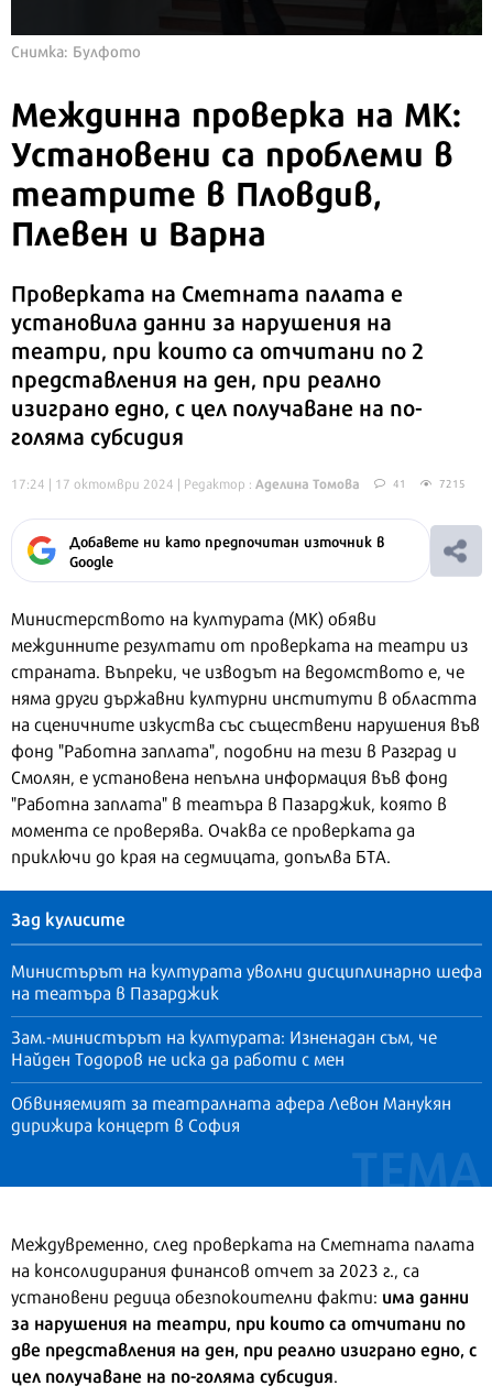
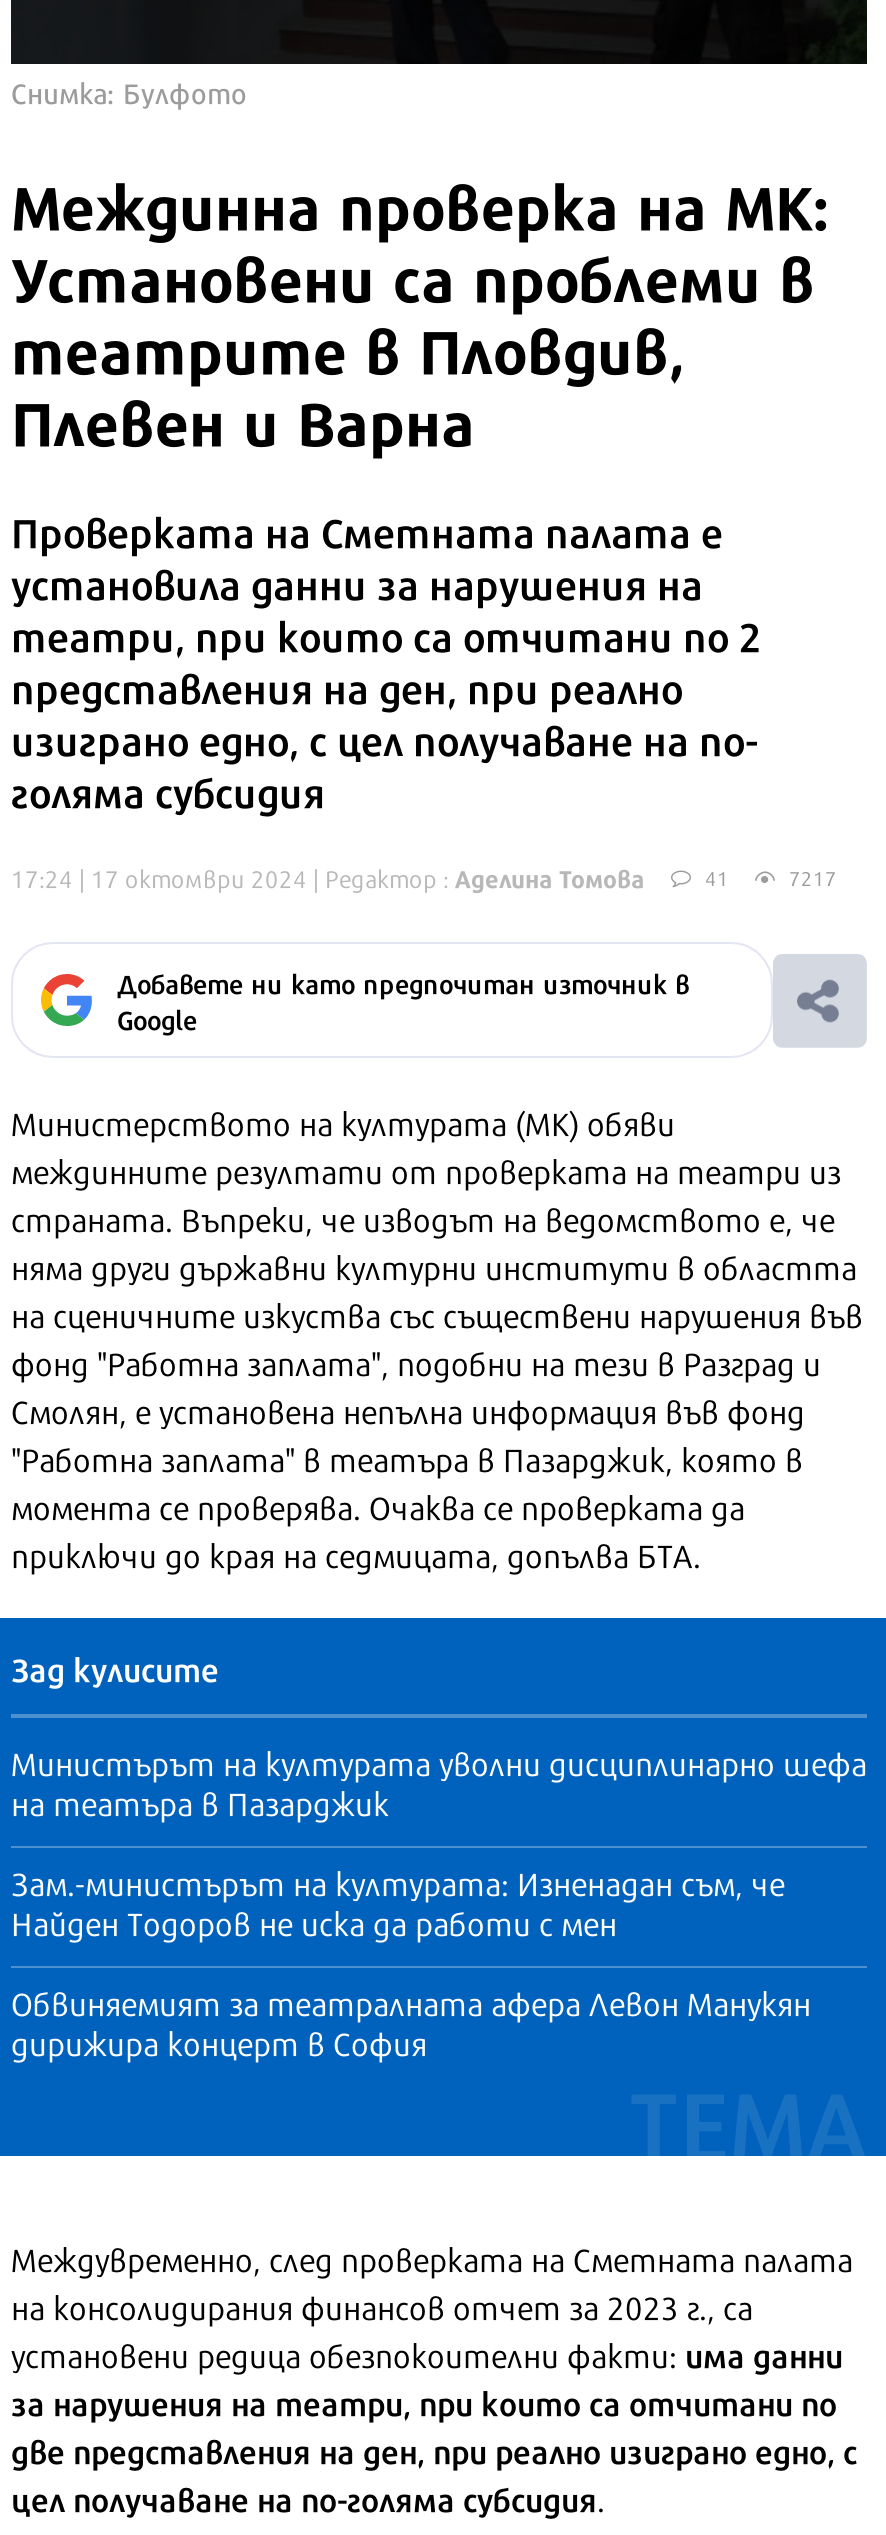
- 7215
+ 7217
